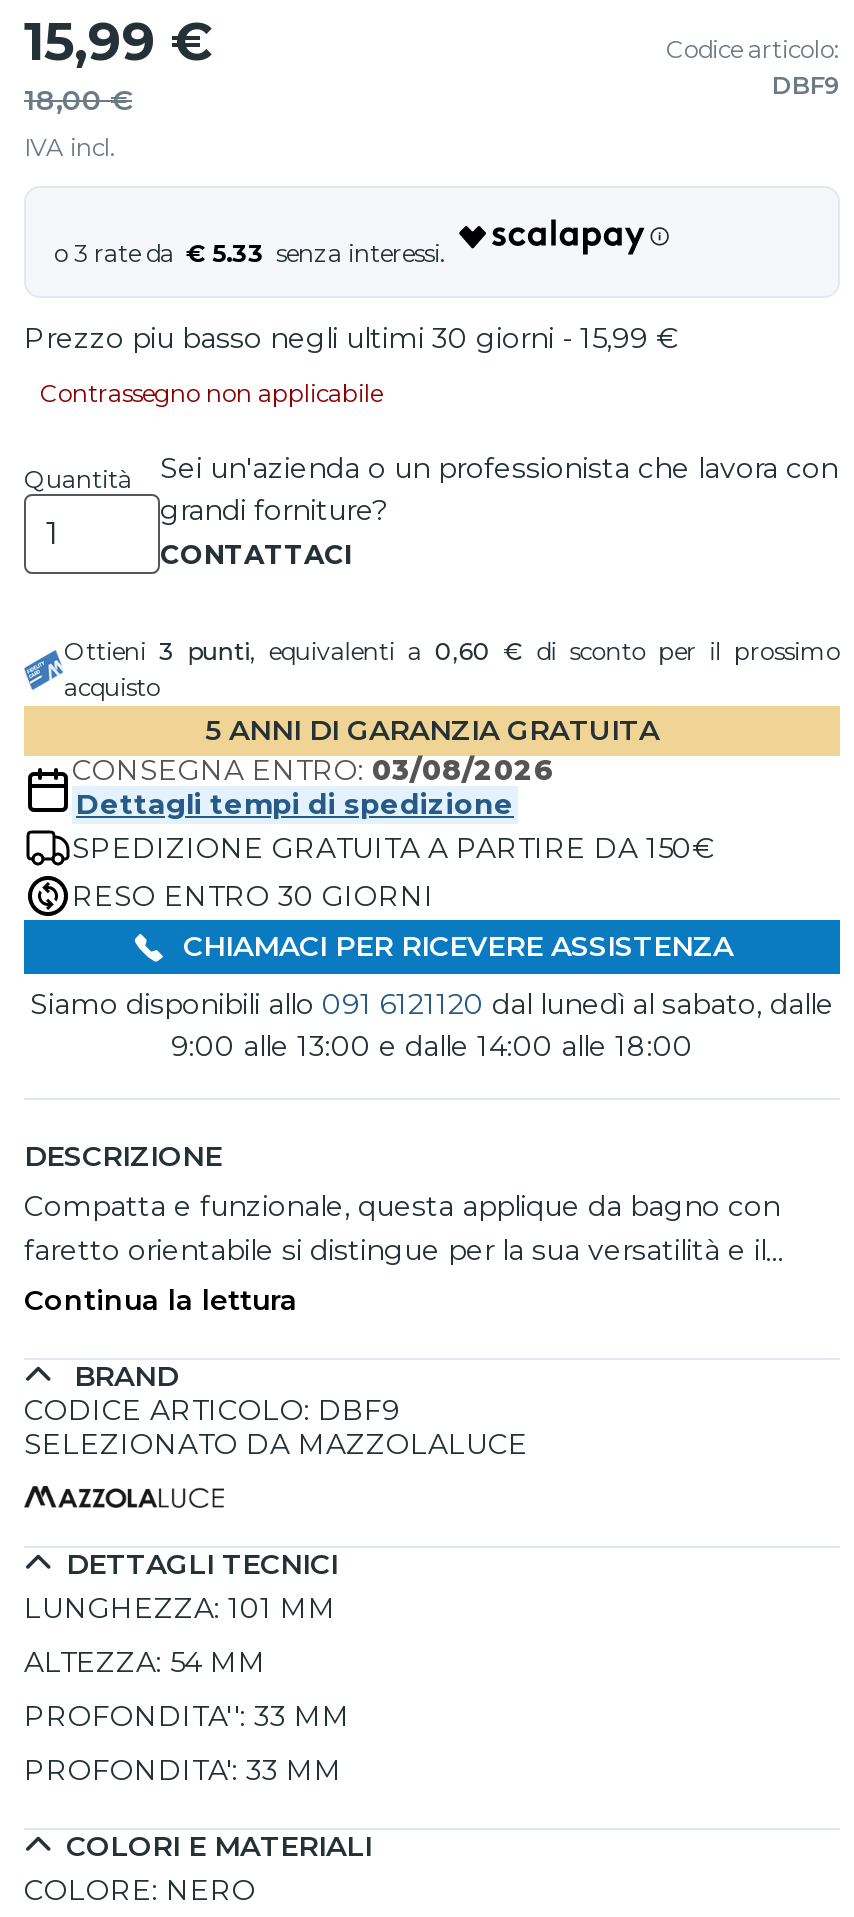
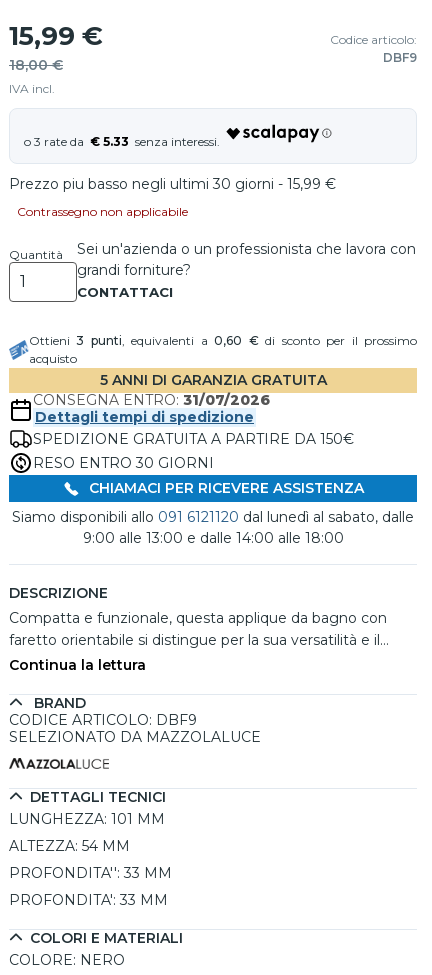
- CONSEGNA ENTRO: 03/08/2026
+ CONSEGNA ENTRO: 31/07/2026
